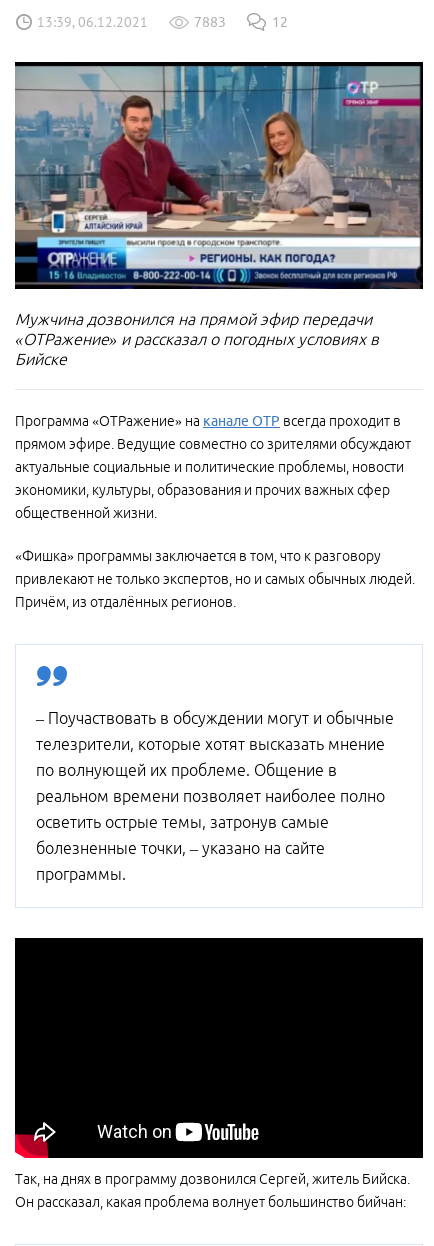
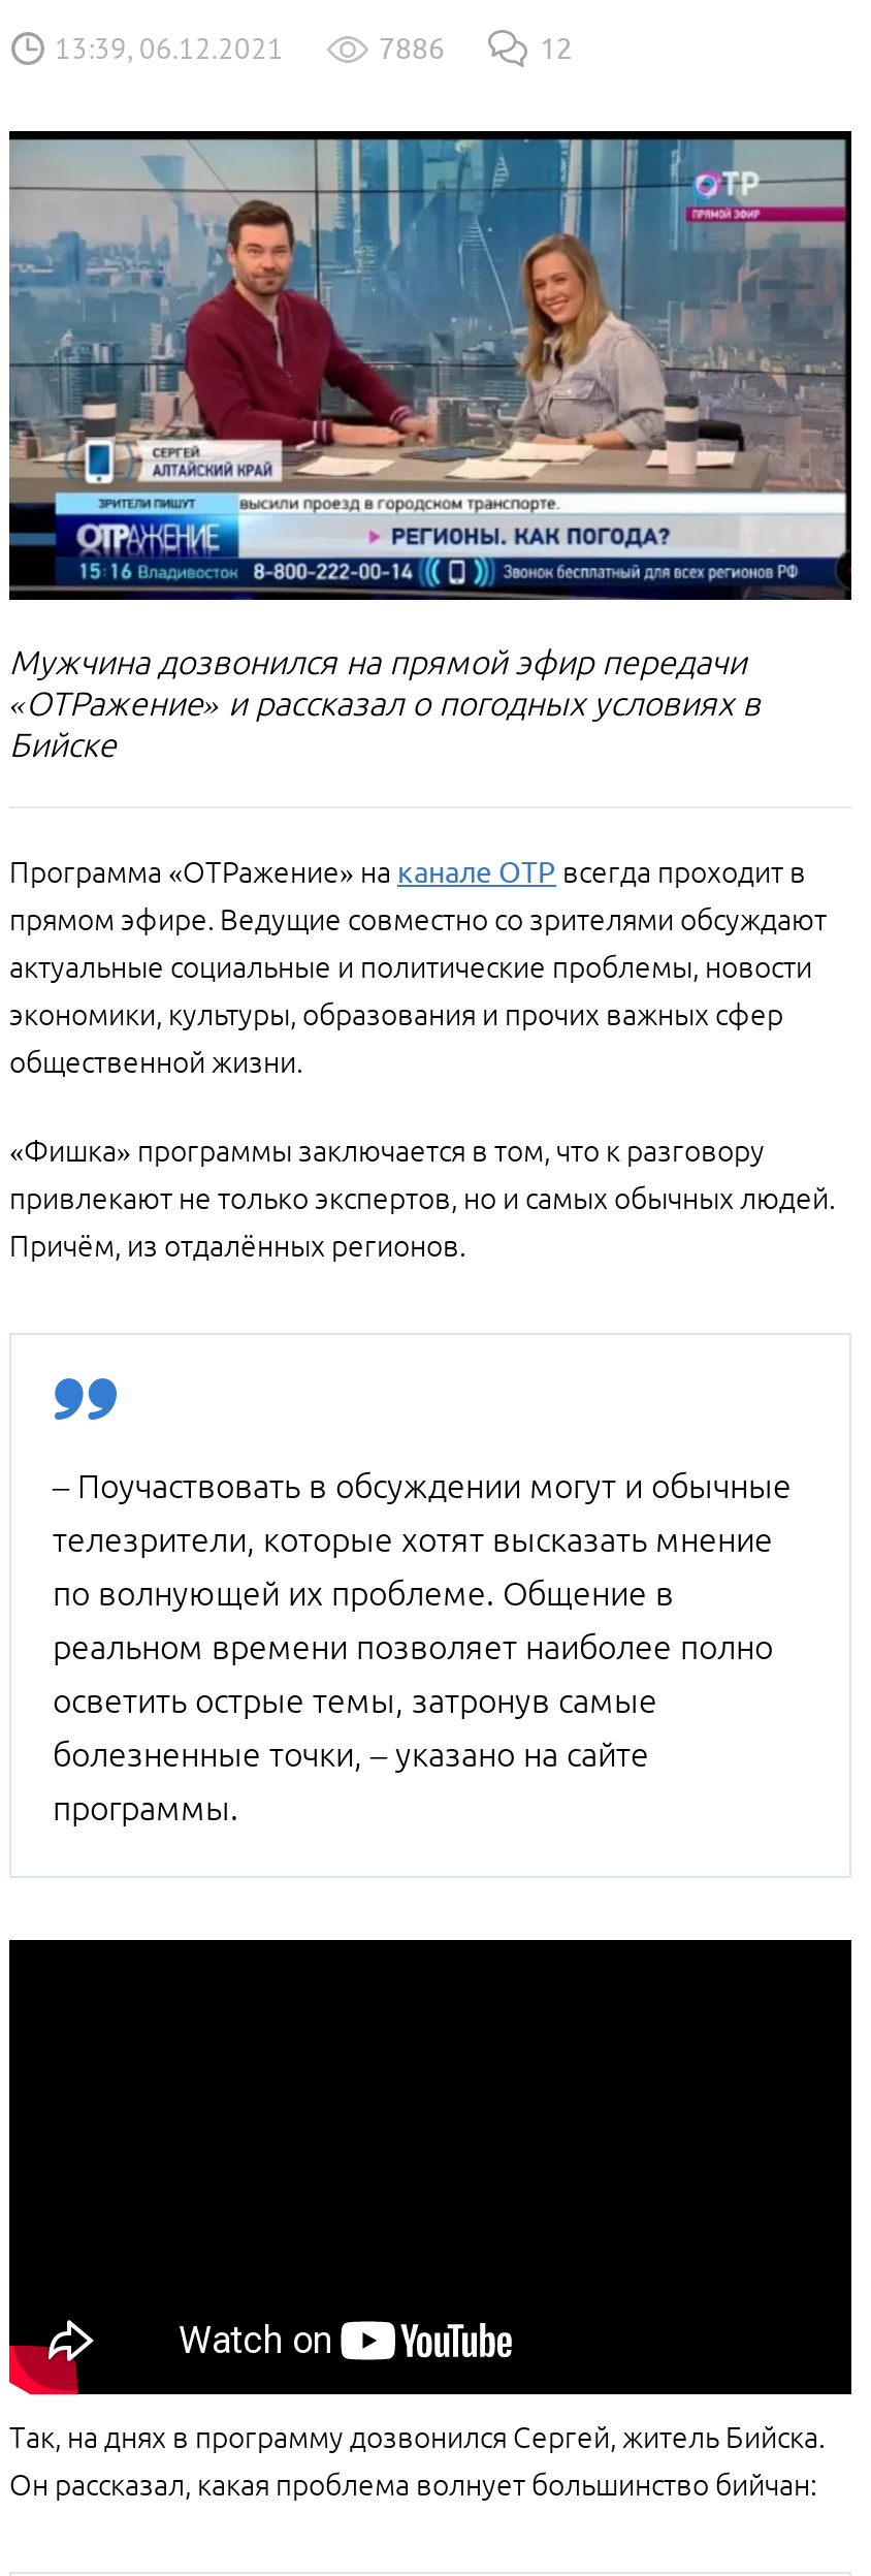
- 7883
+ 7886
